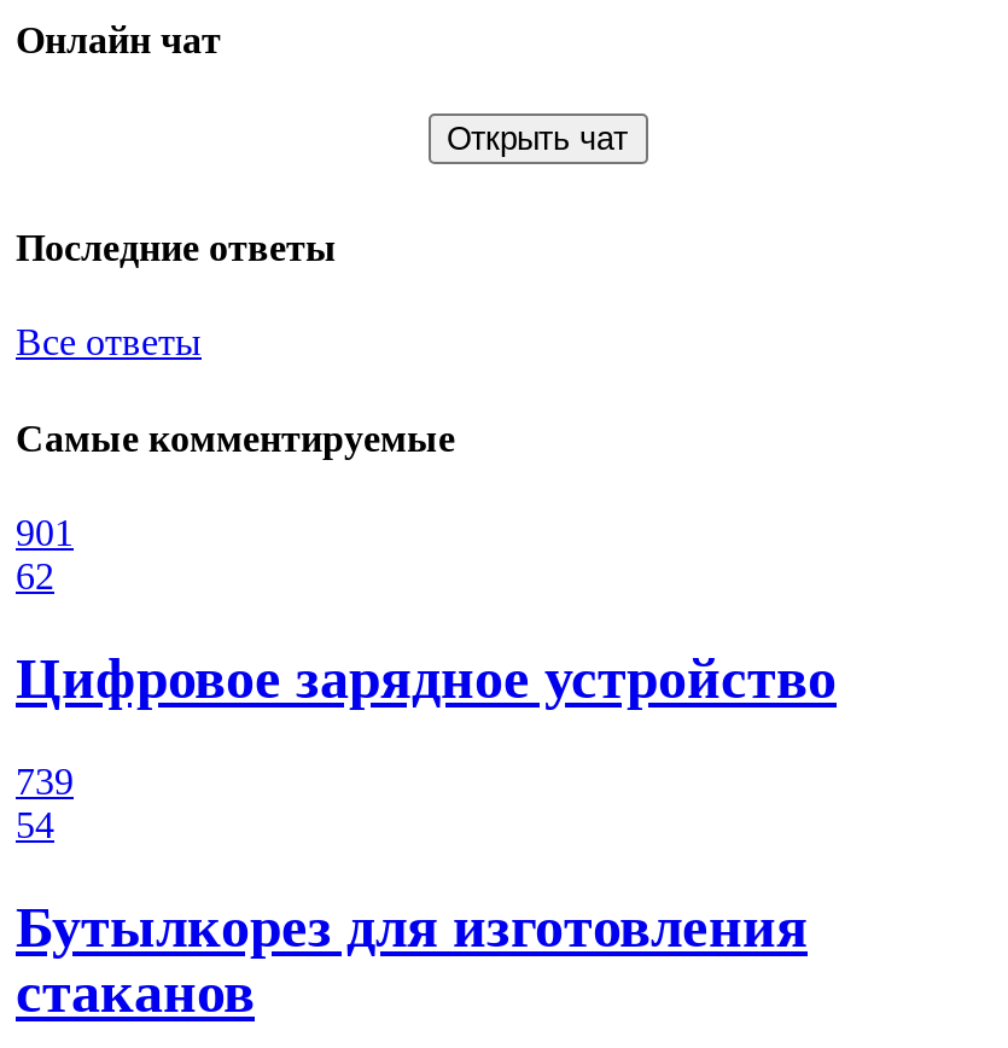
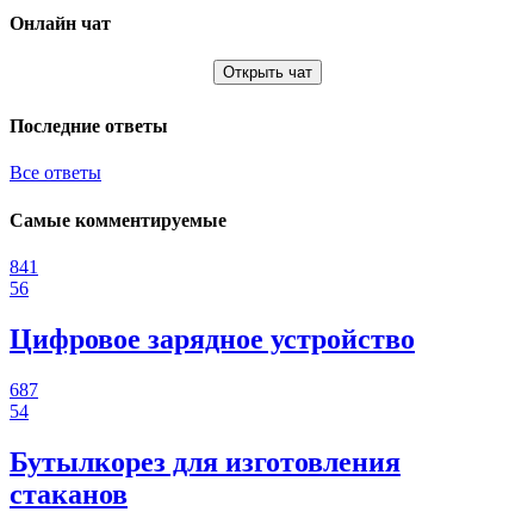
- 901
+ 841

- 62
+ 56

- 739
+ 687
